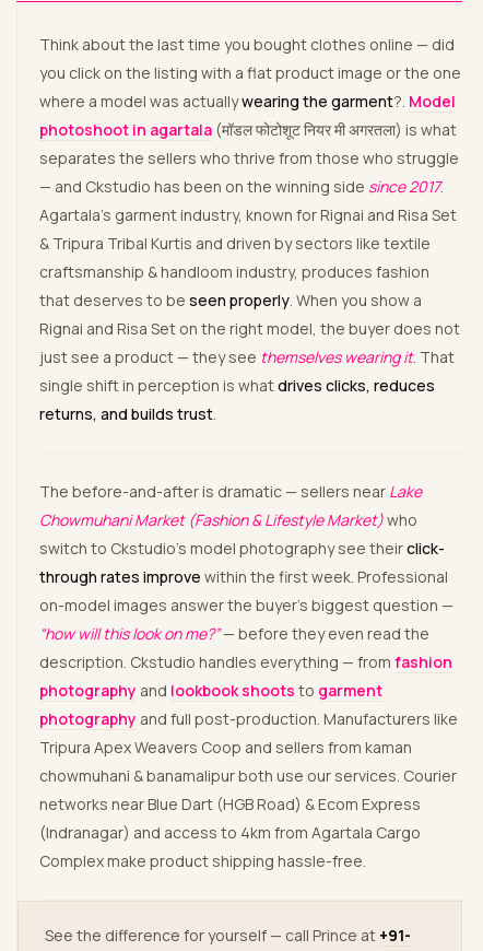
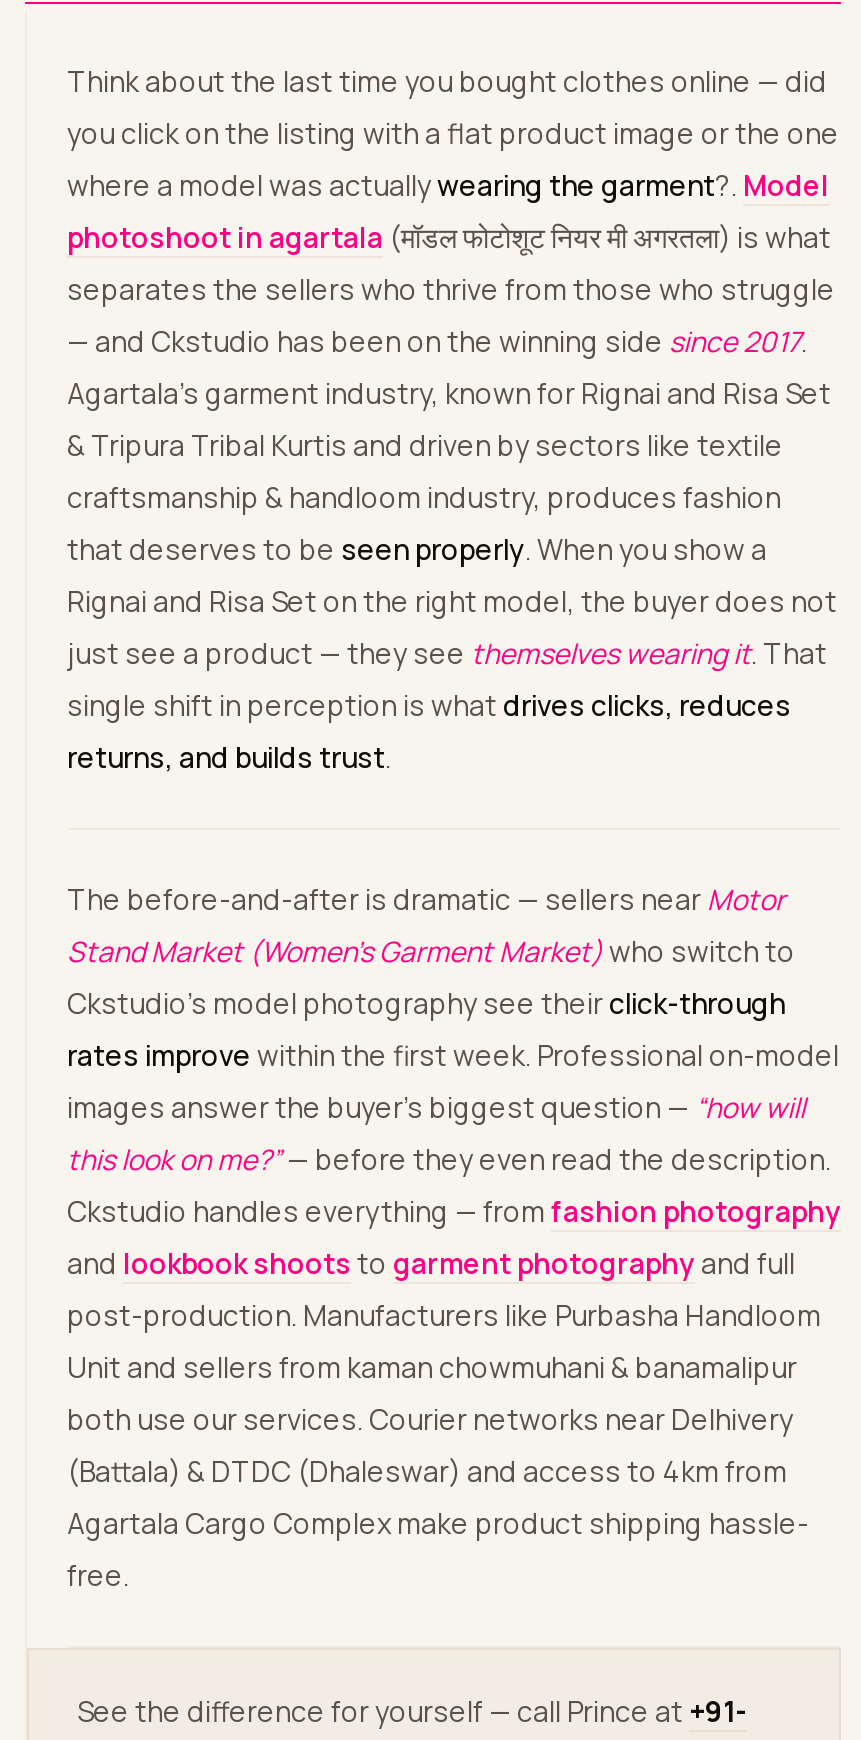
- The before-and-after is dramatic — sellers near Lake
- Chowmuhani Market (Fashion & Lifestyle Market)who
- switch to Ckstudio’s model photography see their click-
- through rates improve within the first week. Professional
- on-model images answer the buyer’s biggest question —
- “how will this look on me?”— before they even read the
- description. Ckstudio handles everything — from fashion
- photography and lookbook shoots to garment
- photography and full post-production. Manufacturers like
- Tripura Apex Weavers Coop and sellers from kaman
- chowmuhani & banamalipur both use our services. Courier
- networks near Blue Dart (HGB Road) & Ecom Express
- (Indranagar) and access to 4km from Agartala Cargo
- Complex make product shipping hassle-free.
+ The before-and-after is dramatic — sellers near Motor
+ Stand Market (Women’s Garment Market) who switch to
+ Ckstudio’s model photography see their click-through
+ rates improve within the first week. Professional on-model
+ images answer the buyer’s biggest question — “how will
+ this look on me?”— before they even read the description.
+ Ckstudio handles everything — from fashion photography
+ and lookbook shoots to garment photography and full
+ post-production. Manufacturers like Purbasha Handloom
+ Unit and sellers from kaman chowmuhani & banamalipur
+ both use our services. Courier networks near Delhivery
+ (Battala) & DTDC (Dhaleswar) and access to 4km from
+ Agartala Cargo Complex make product shipping hassle-
+ free.
